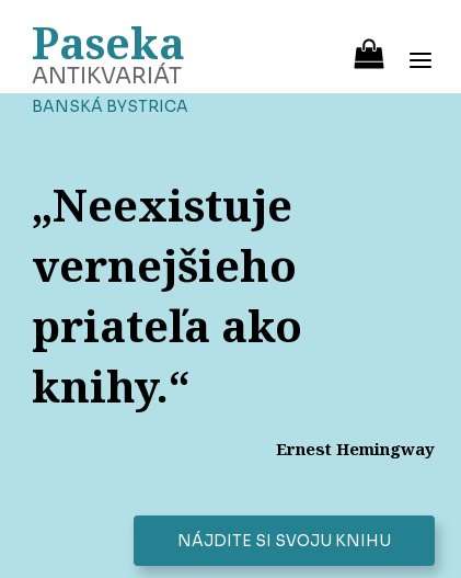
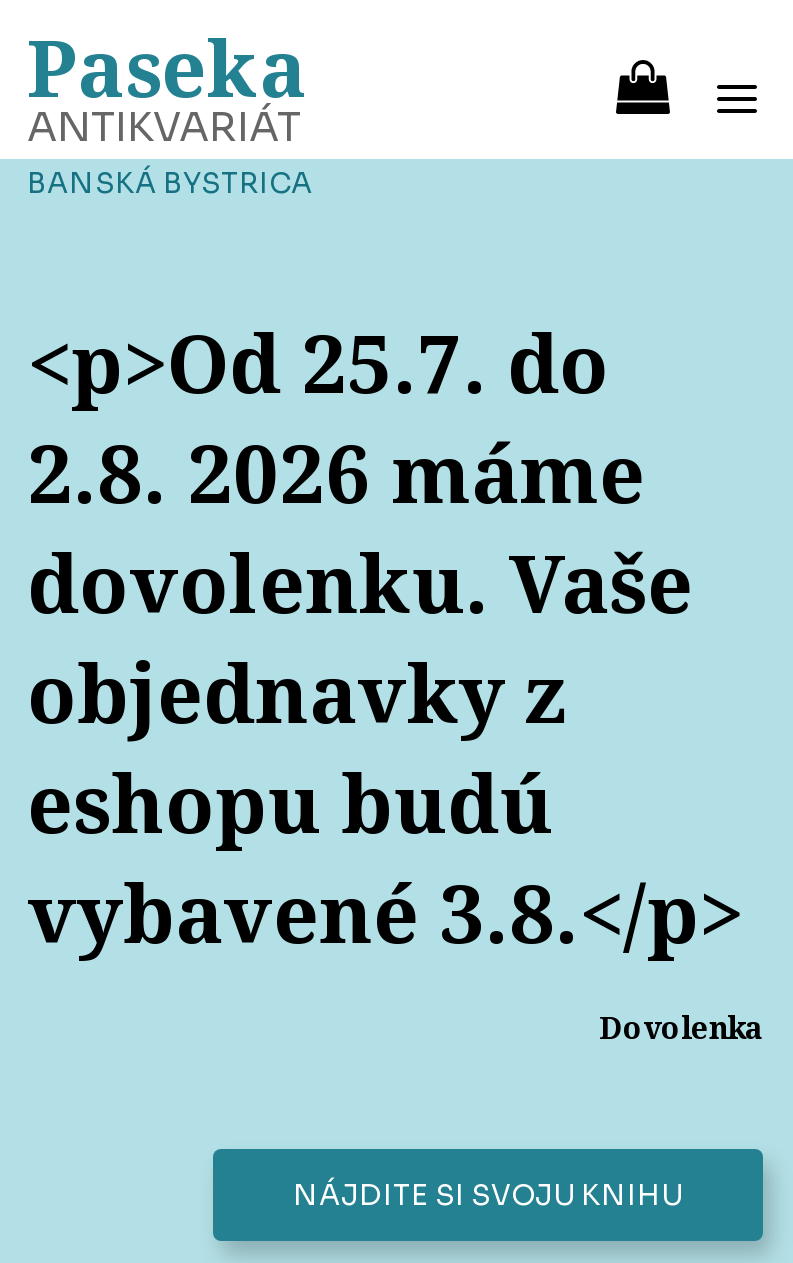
- „Neexistuje
- vernejšieho
- priateľa ako
- knihy.“
- Ernest Hemingway
+ <p>Od 25.7. do
+ 2.8. 2026 máme
+ dovolenku. Vaše
+ objednavky z
+ eshopu budú
+ vybavené 3.8.</p>
+ Dovolenka
